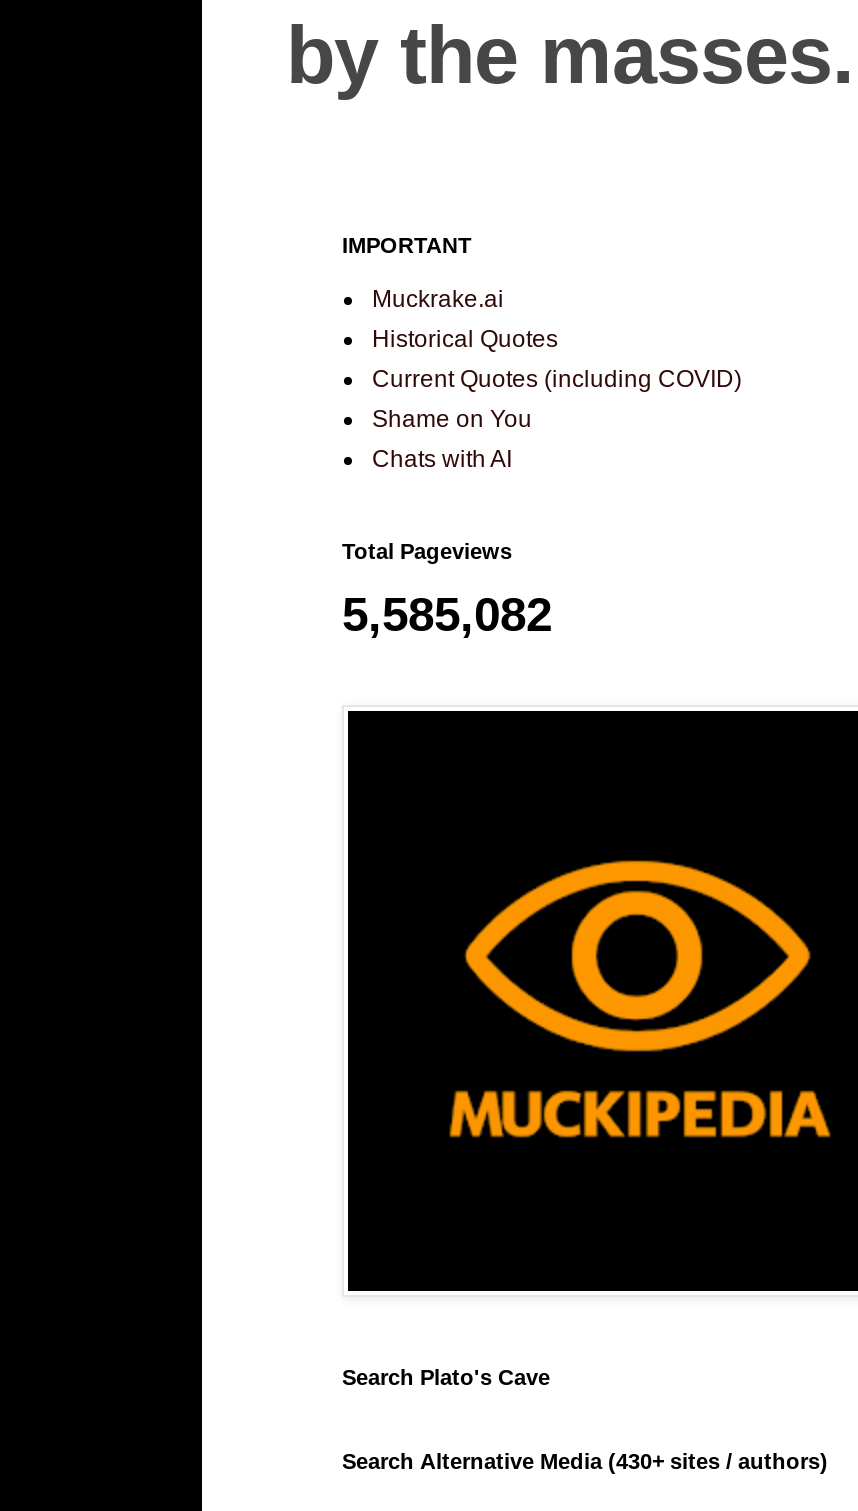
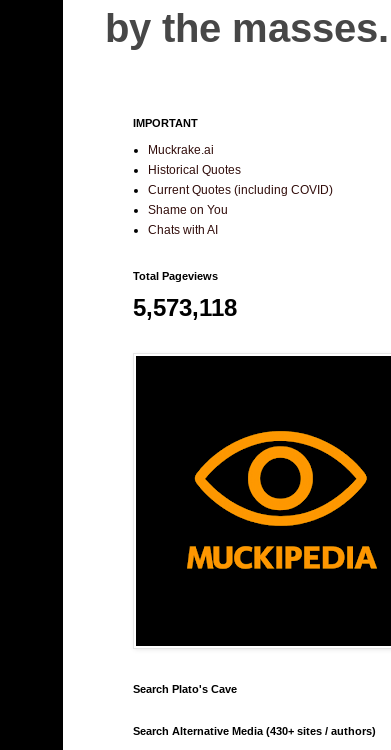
- 5,585,082
+ 5,573,118
